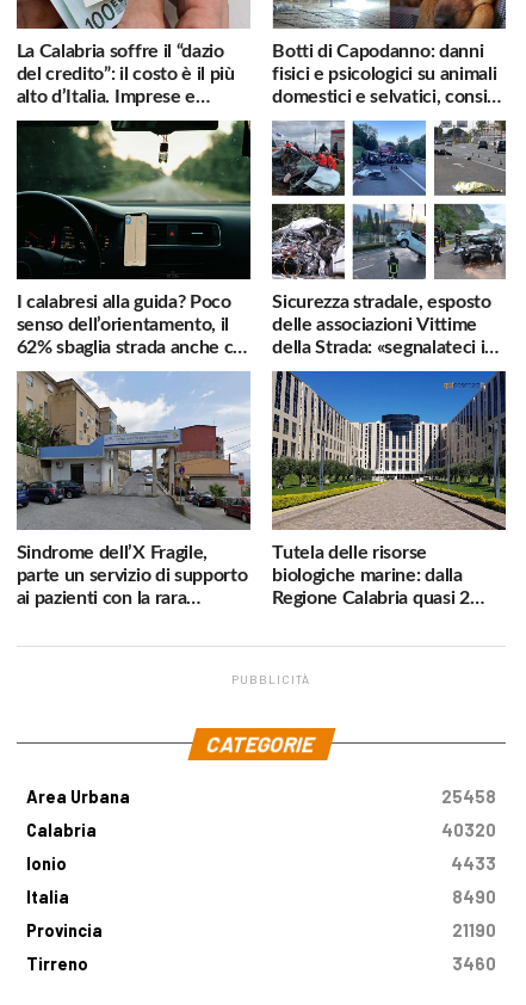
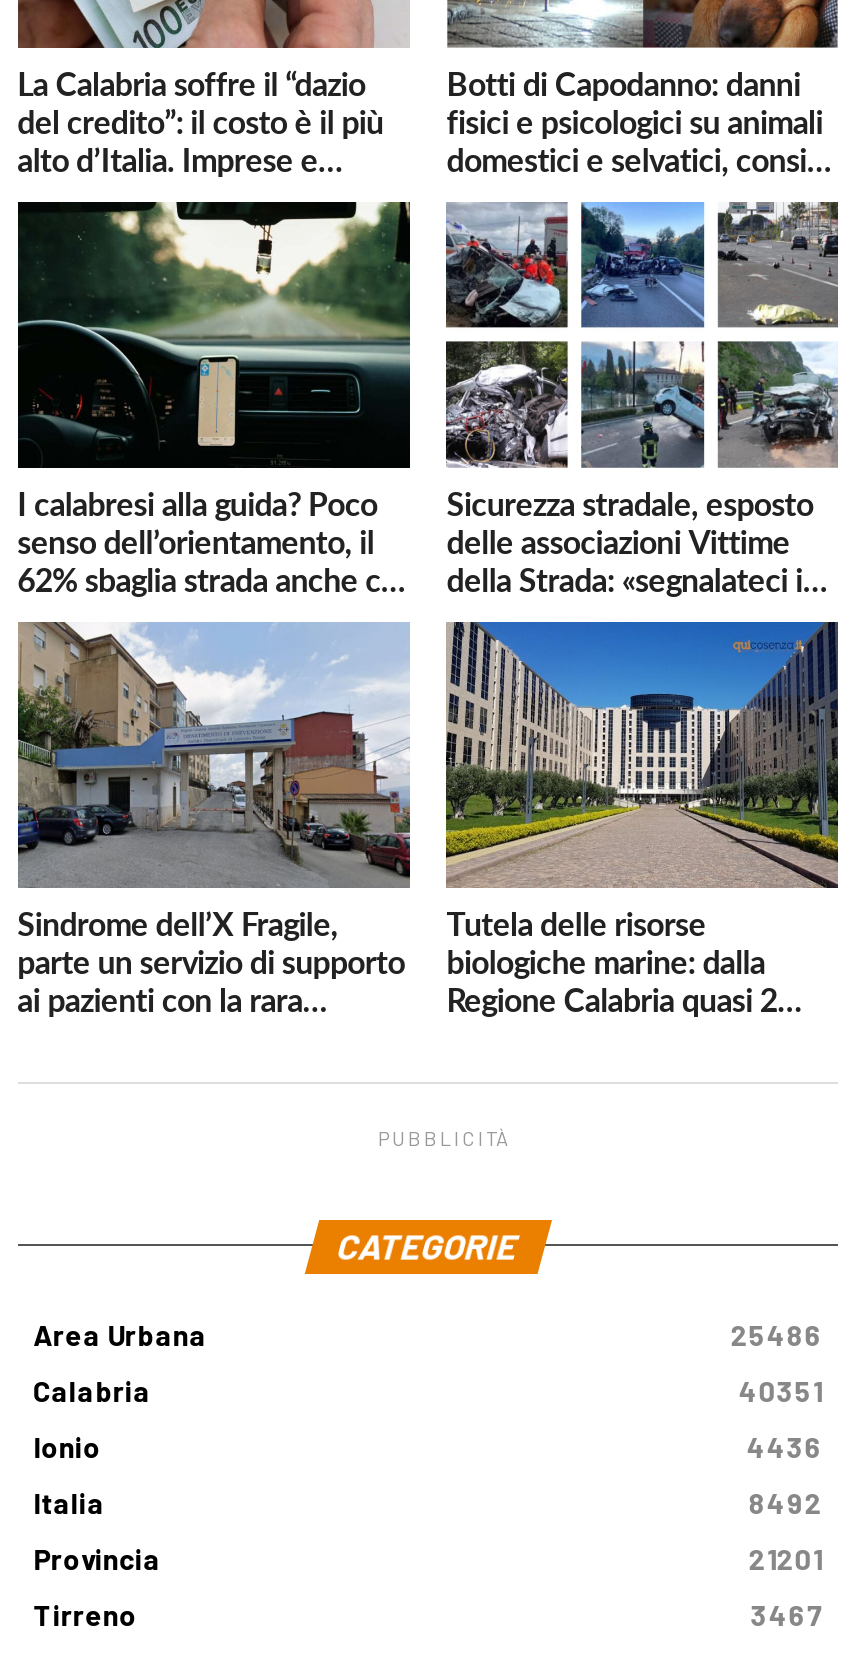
- 25458
+ 25486

- 40320
+ 40351

- 4433
+ 4436

- 8490
+ 8492

- 21190
+ 21201

- 3460
+ 3467
